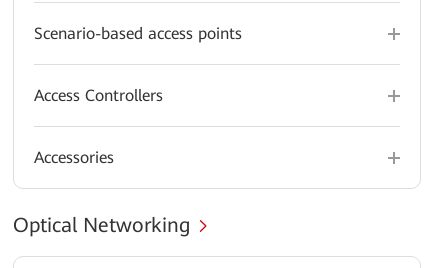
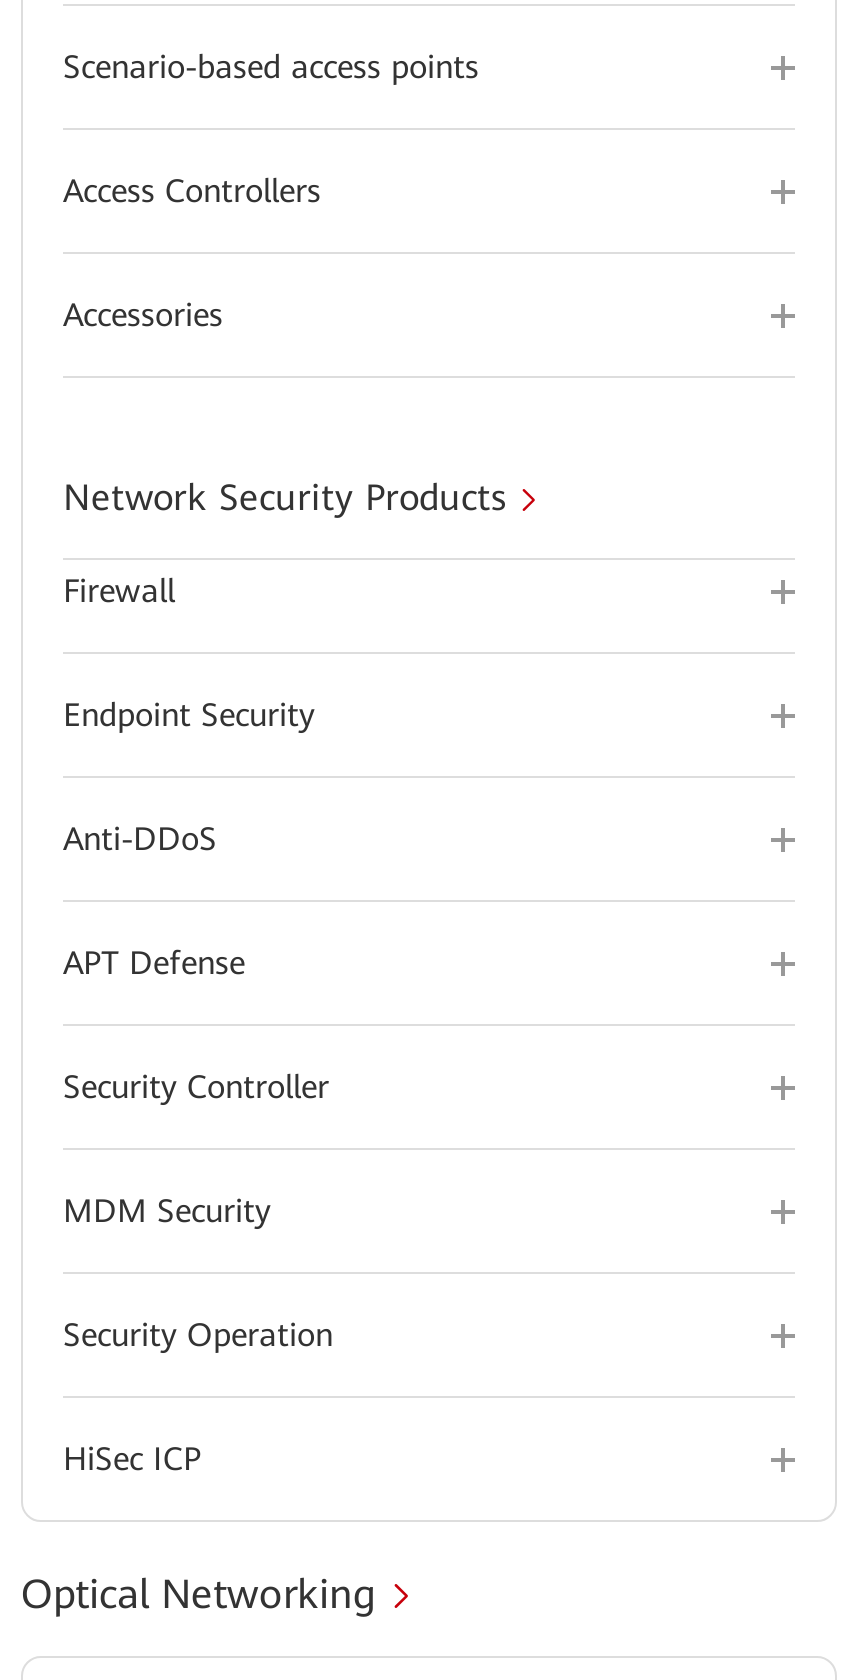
+ Network Security Products
+ Firewall
+ Endpoint Security
+ Anti-DDoS
+ APT Defense
+ Security Controller
+ MDM Security
+ Security Operation
+ HiSec ICP
